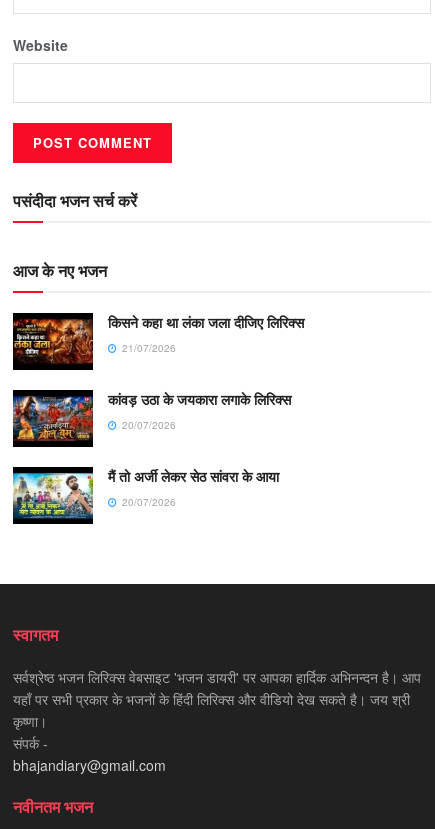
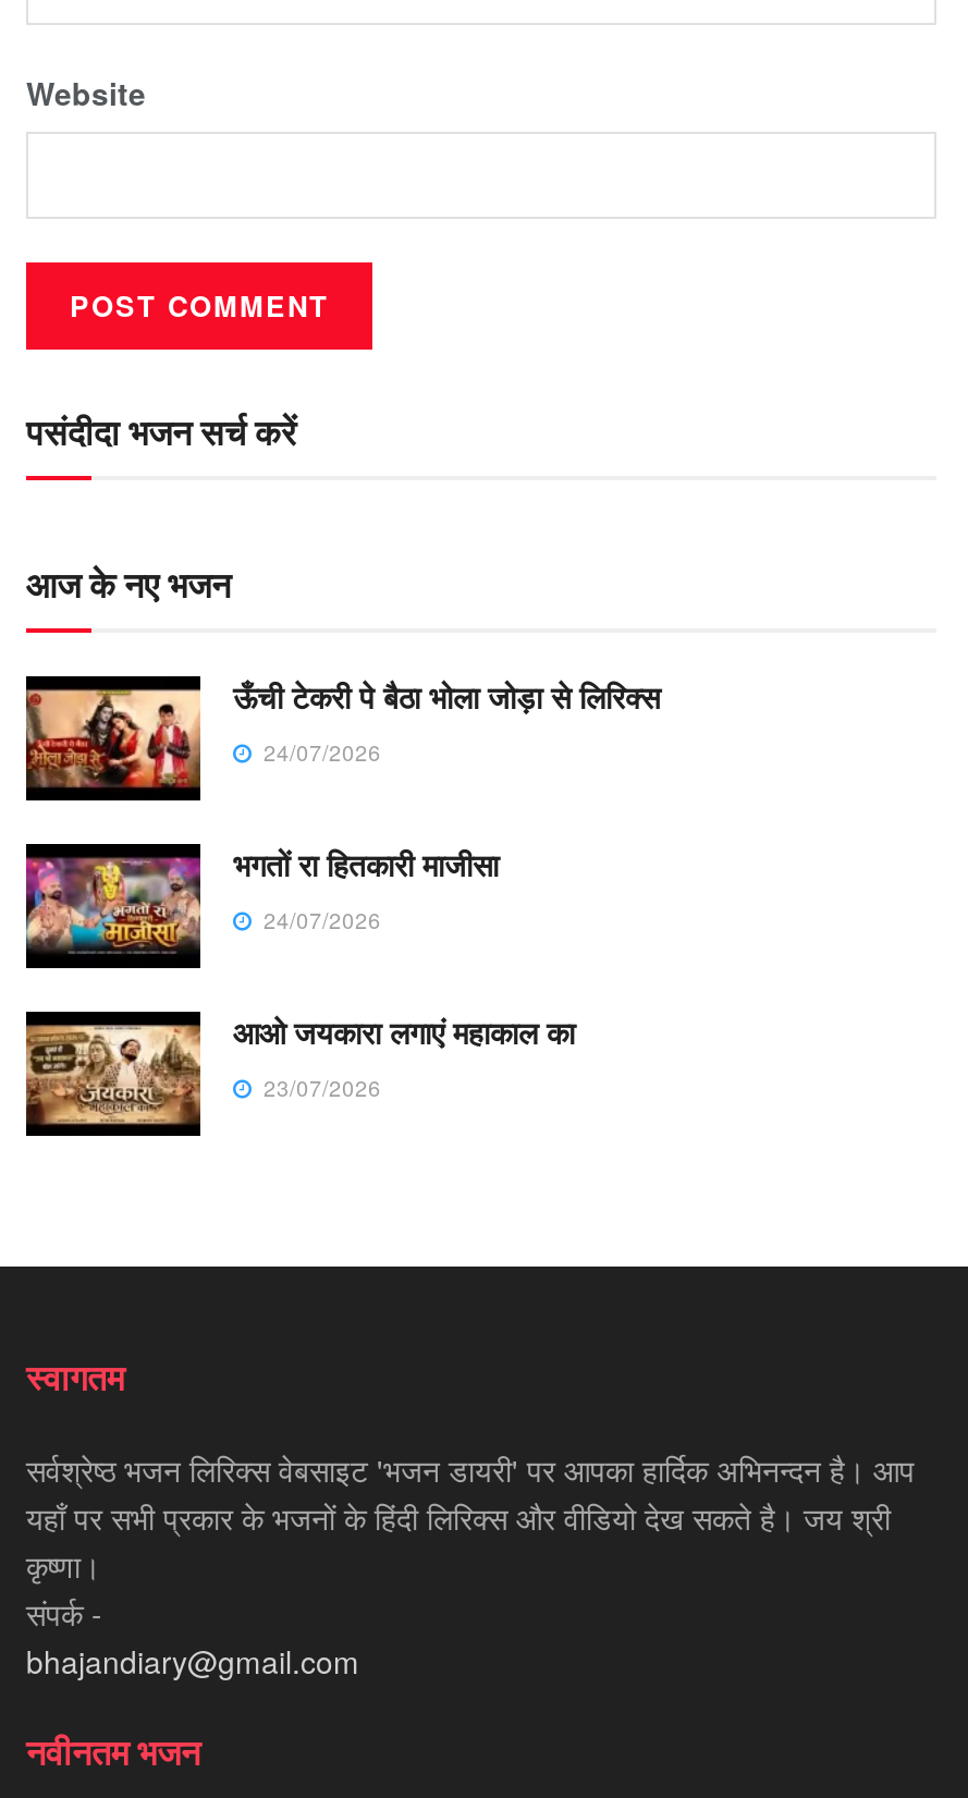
- [image]
- किसने कहा था लंका जला दीजिए लिरिक्स
- 21/07/2026
+ [image]
+ ऊँची टेकरी पे बैठा भोला जोड़ा से लिरिक्स
+ 24/07/2026

- [image]
- कांवड़ उठा के जयकारा लगाके लिरिक्स
- 20/07/2026
+ [image]
+ भगतों रा हितकारी माजीसा
+ 24/07/2026

- [image]
- मैं तो अर्जी लेकर सेठ सांवरा के आया
- 20/07/2026
+ [image]
+ आओ जयकारा लगाएं महाकाल का
+ 23/07/2026
